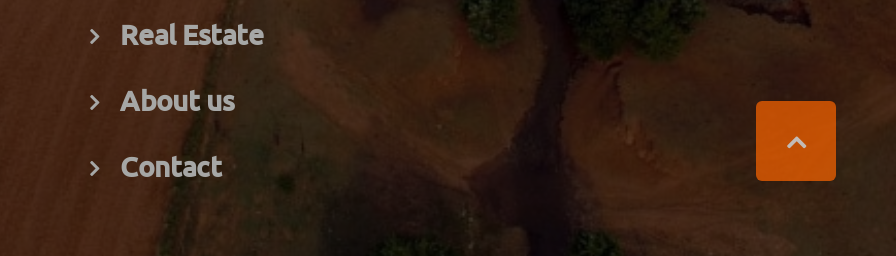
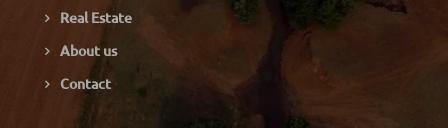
- [image]
